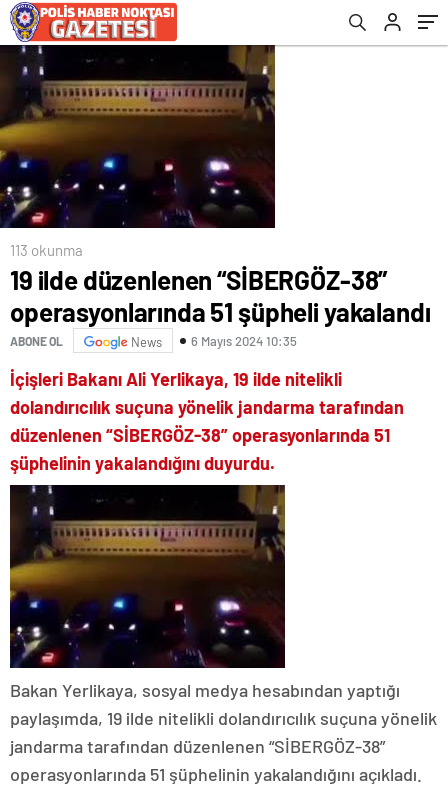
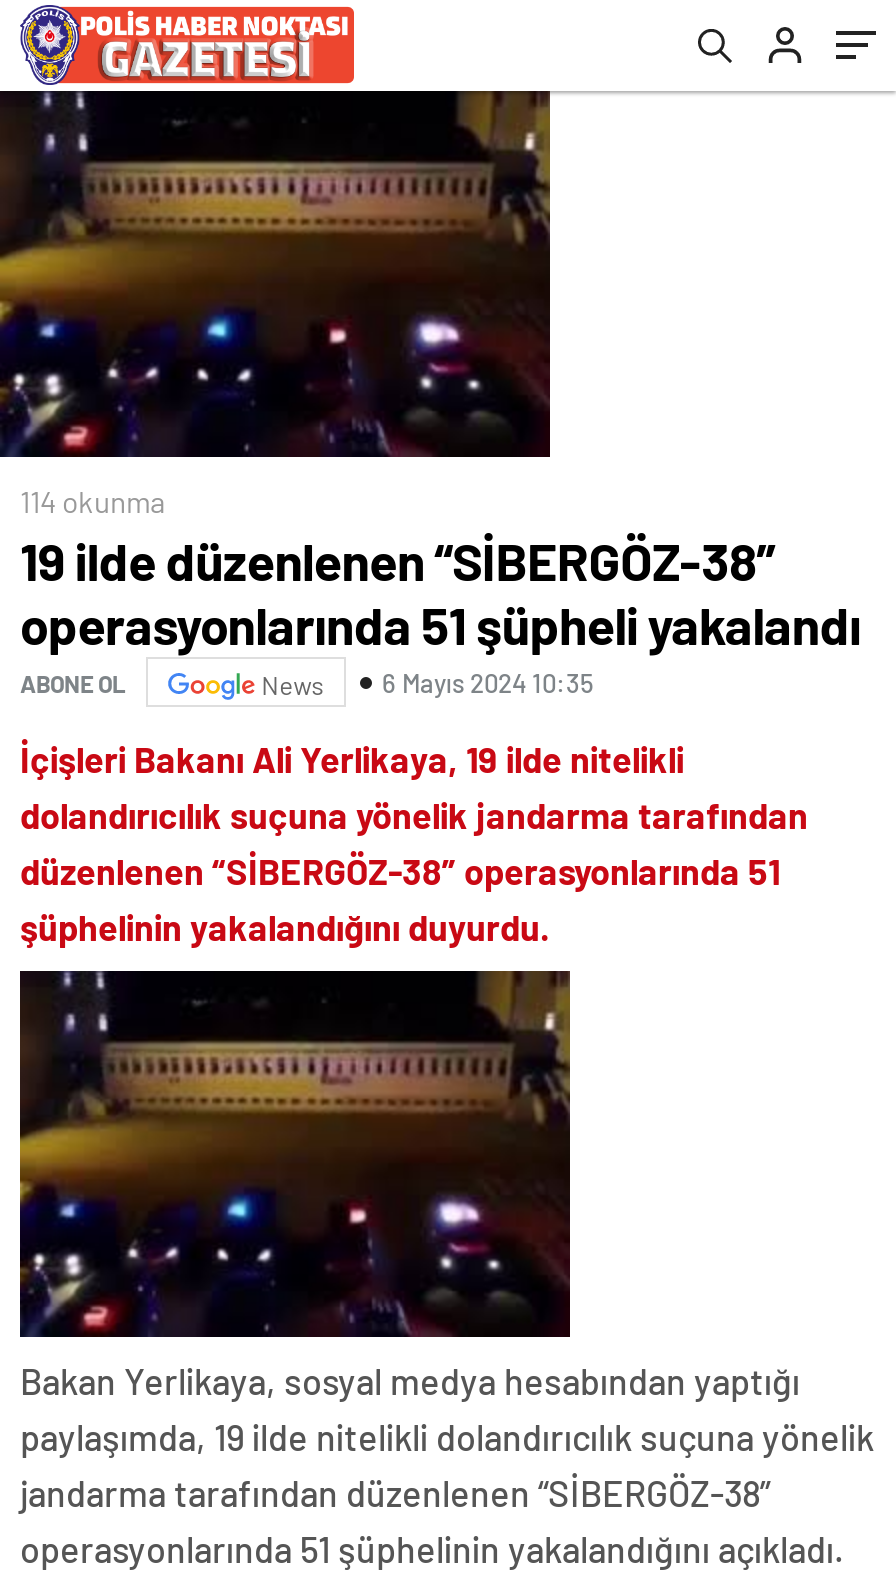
- 113 okunma
+ 114 okunma
